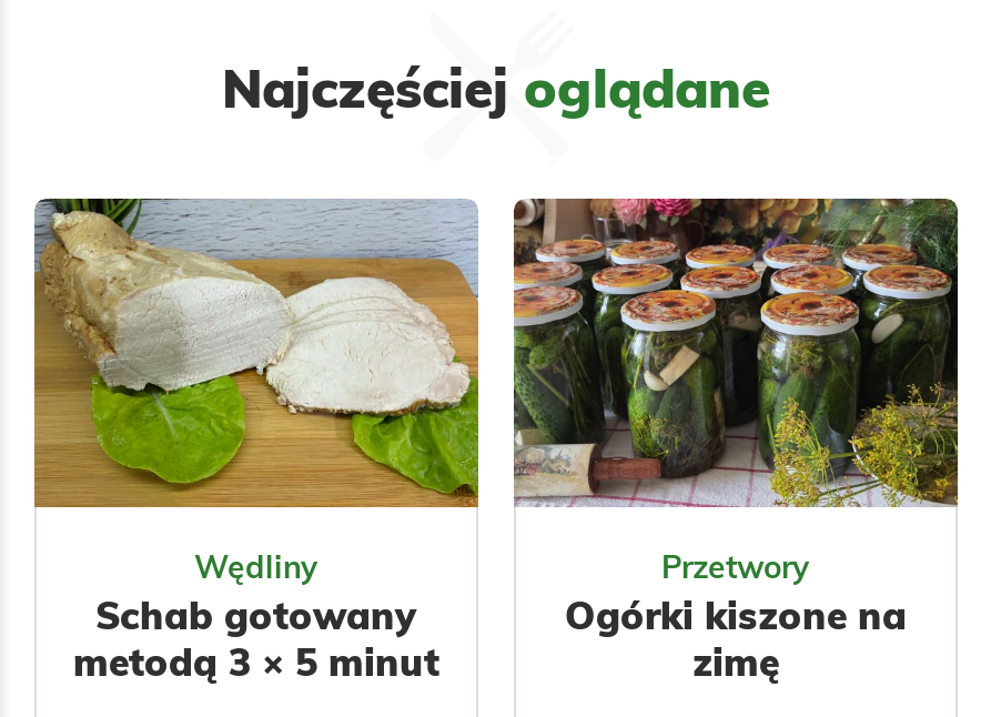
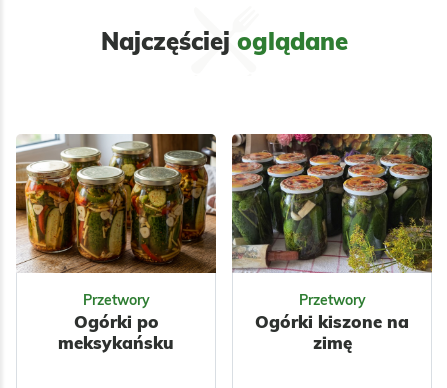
- [image]
- Wędliny
- Schab gotowany
- metodą 3 × 5 minut
+ [image]
+ Przetwory
+ Ogórki po
+ meksykańsku
